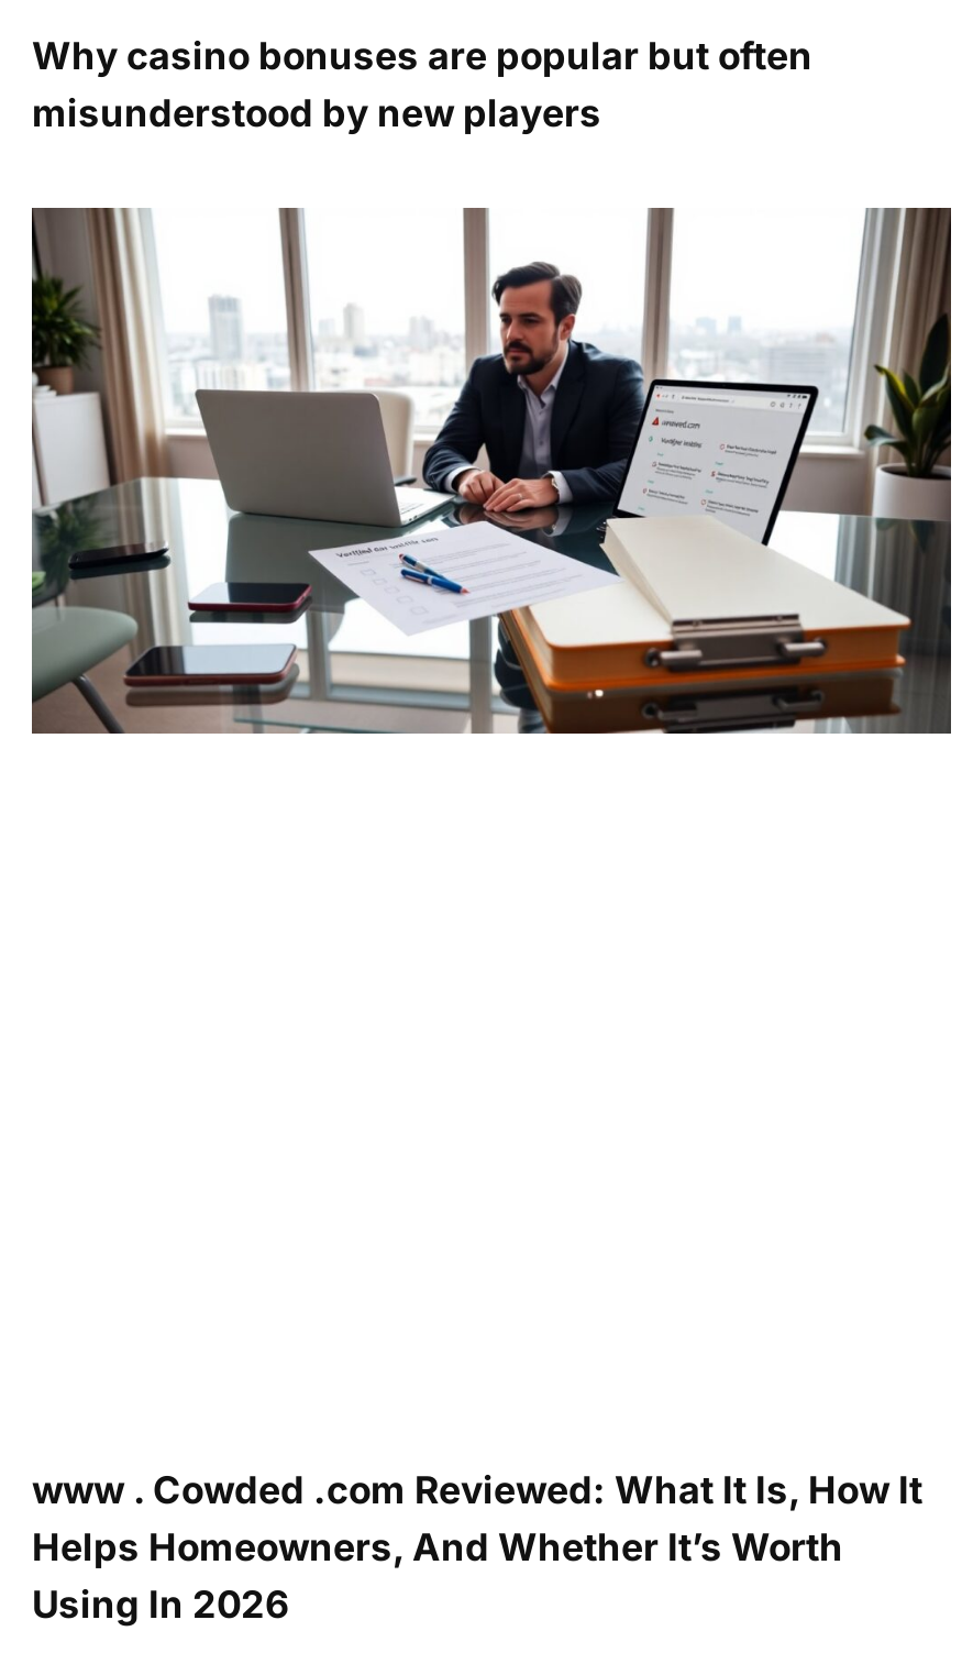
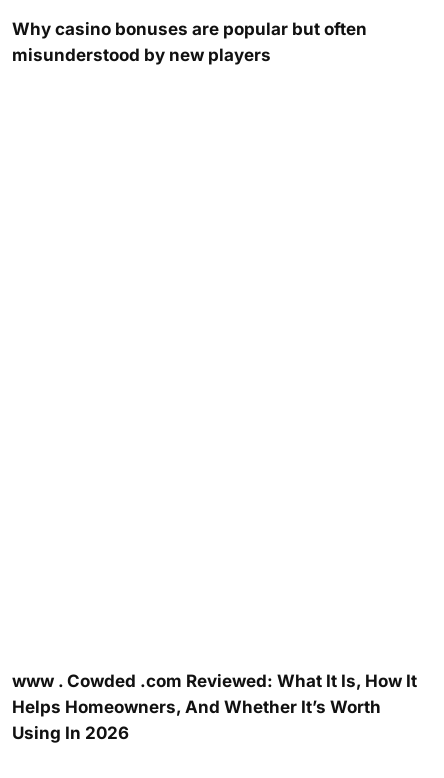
- [image]
